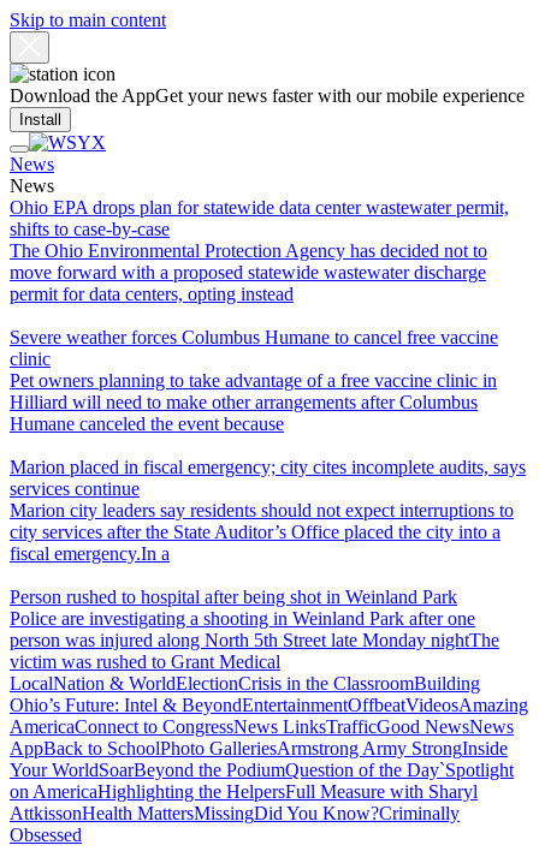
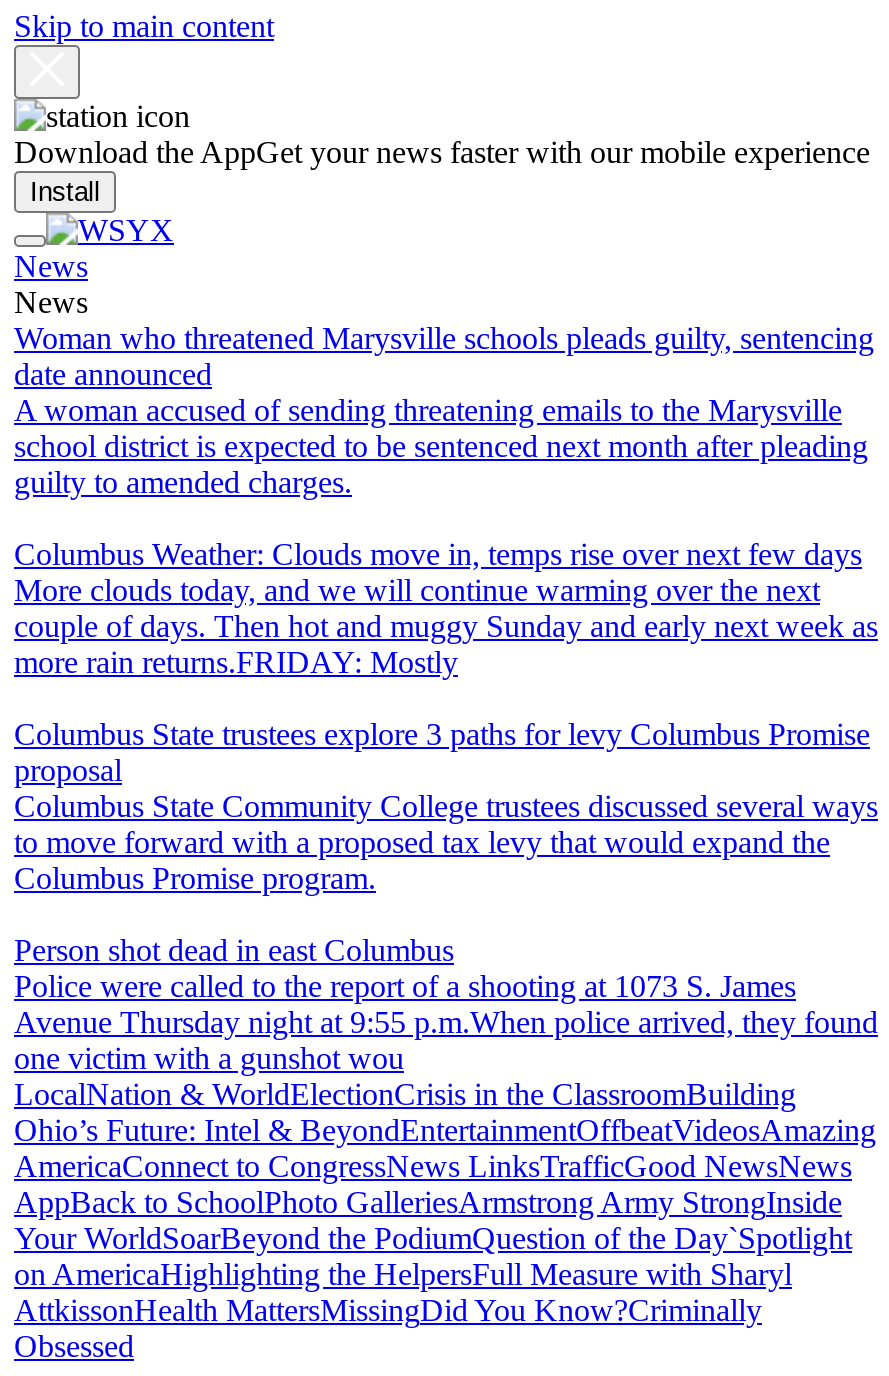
- Ohio EPA drops plan for statewide data center wastewater permit,
- shifts to case-by-case
- The Ohio Environmental Protection Agency has decided not to
- move forward with a proposed statewide wastewater discharge
- permit for data centers, opting instead
+ Woman who threatened Marysville schools pleads guilty, sentencing
+ date announced
+ A woman accused of sending threatening emails to the Marysville
+ school district is expected to be sentenced next month after pleading
+ guilty to amended charges.

- Severe weather forces Columbus Humane to cancel free vaccine
- clinic
- Pet owners planning to take advantage of a free vaccine clinic in
- Hilliard will need to make other arrangements after Columbus
- Humane canceled the event because
+ Columbus Weather: Clouds move in, temps rise over next few days
+ More clouds today, and we will continue warming over the next
+ couple of days. Then hot and muggy Sunday and early next week as
+ more rain returns.FRIDAY: Mostly

- Marion placed in fiscal emergency; city cites incomplete audits, says
- services continue
- Marion city leaders say residents should not expect interruptions to
- city services after the State Auditor’s Office placed the city into a
- fiscal emergency.In a
+ Columbus State trustees explore 3 paths for levy Columbus Promise
+ proposal
+ Columbus State Community College trustees discussed several ways
+ to move forward with a proposed tax levy that would expand the
+ Columbus Promise program.

- Person rushed to hospital after being shot in Weinland Park
- Police are investigating a shooting in Weinland Park after one
- person was injured along North 5th Street late Monday nightThe
- victim was rushed to Grant Medical
+ Person shot dead in east Columbus
+ Police were called to the report of a shooting at 1073 S. James
+ Avenue Thursday night at 9:55 p.m.When police arrived, they found
+ one victim with a gunshot wou
